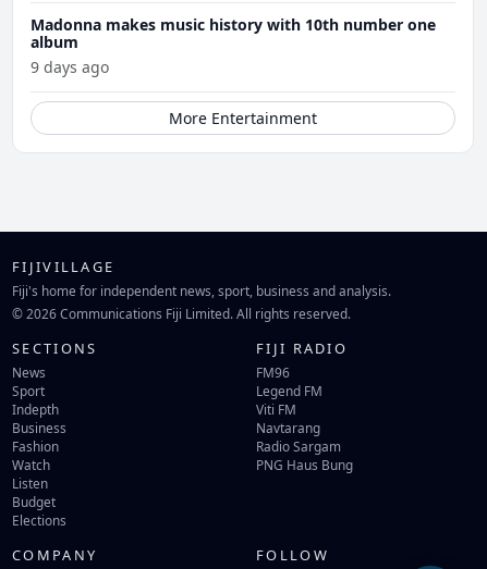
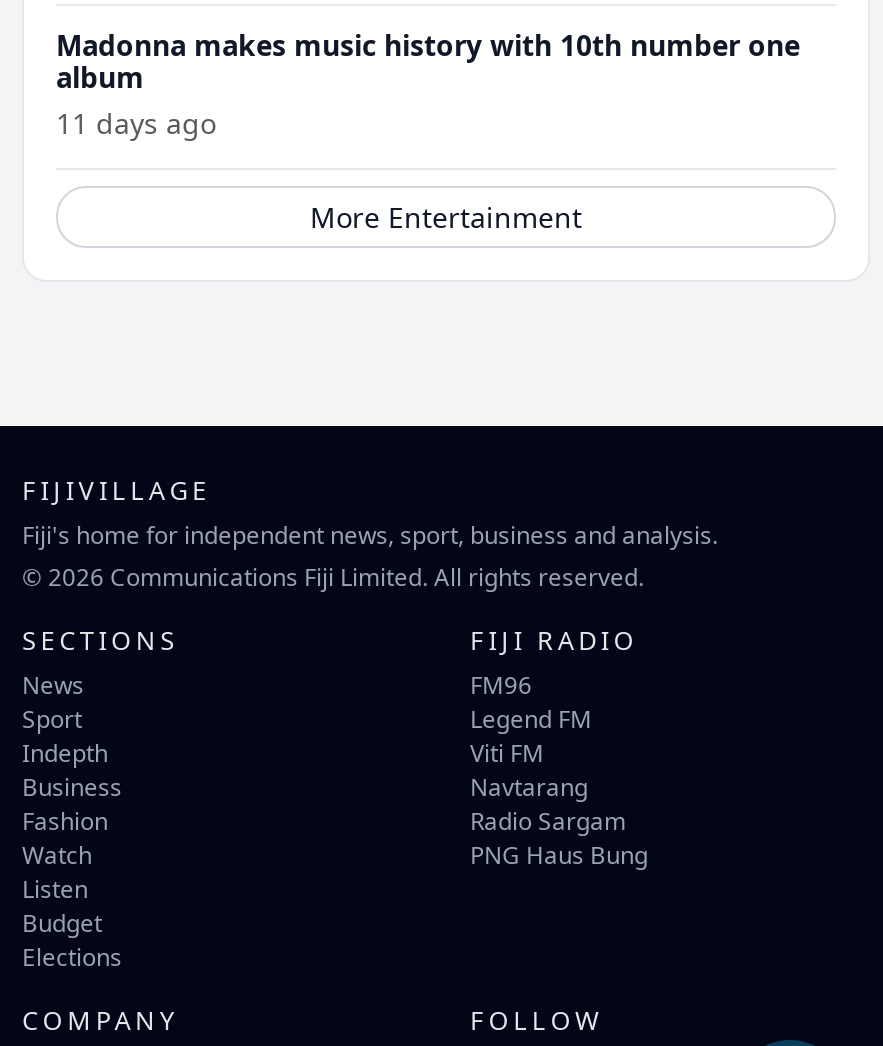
- 9 days ago
+ 11 days ago
